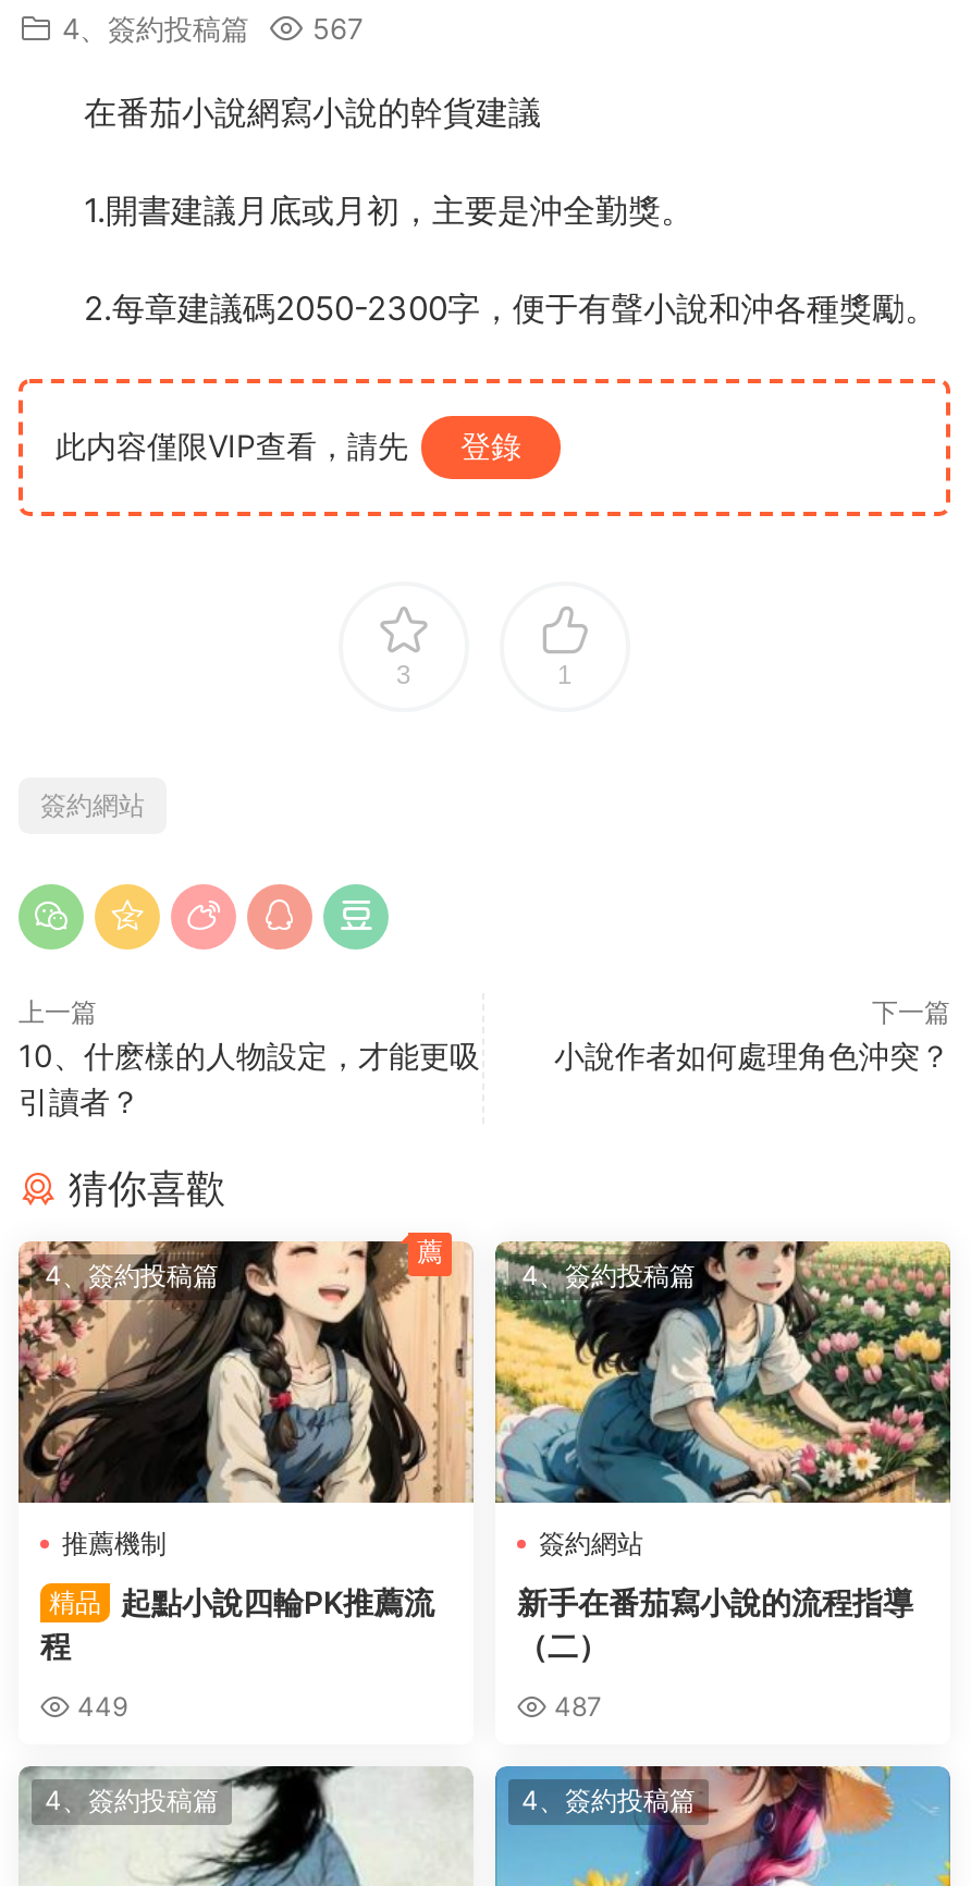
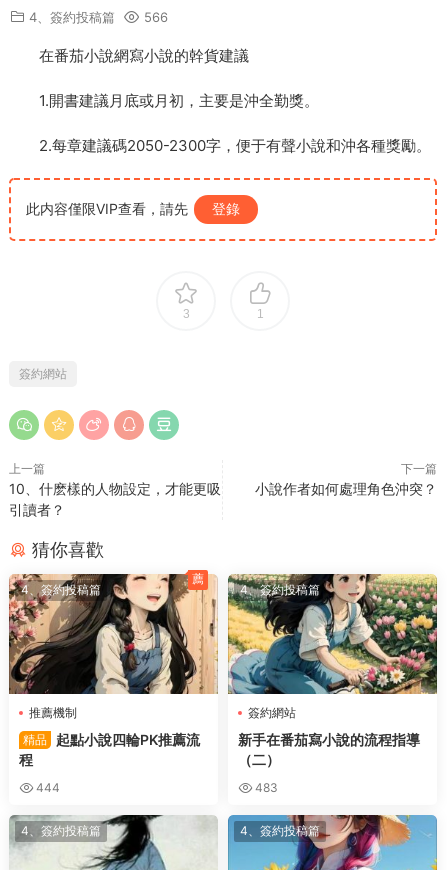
- 4、簽約投稿篇 567
+ 4、簽約投稿篇 566

- 449
+ 444

- 487
+ 483
